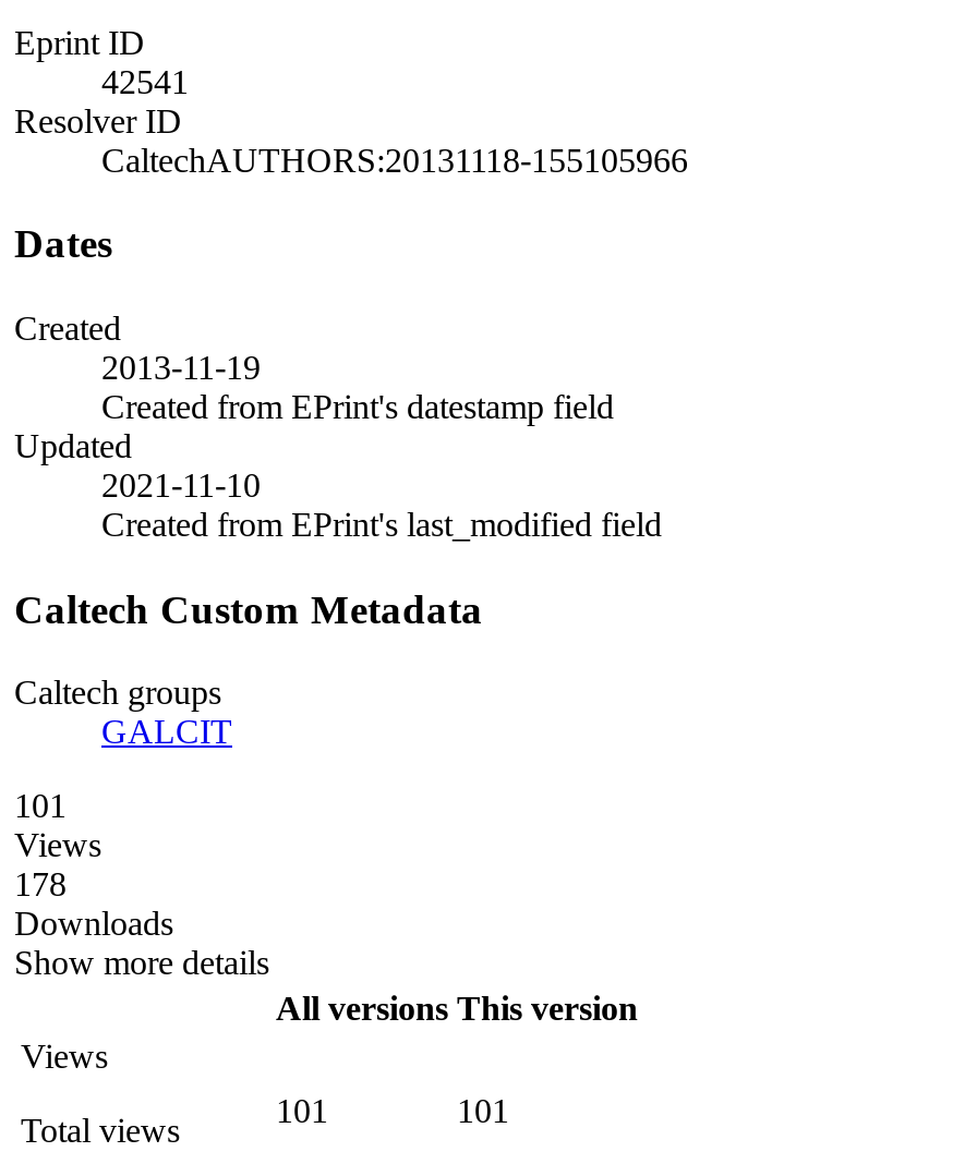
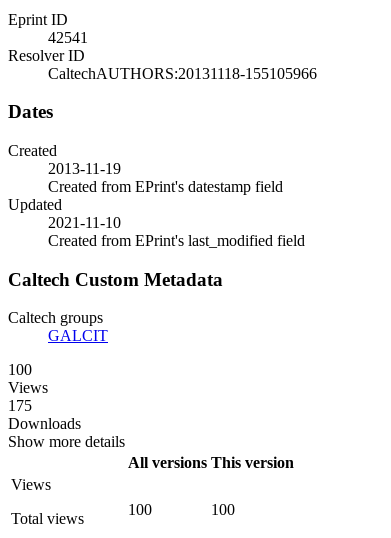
- 101
+ 100

- 178
+ 175

- 101
+ 100

- 101
+ 100
